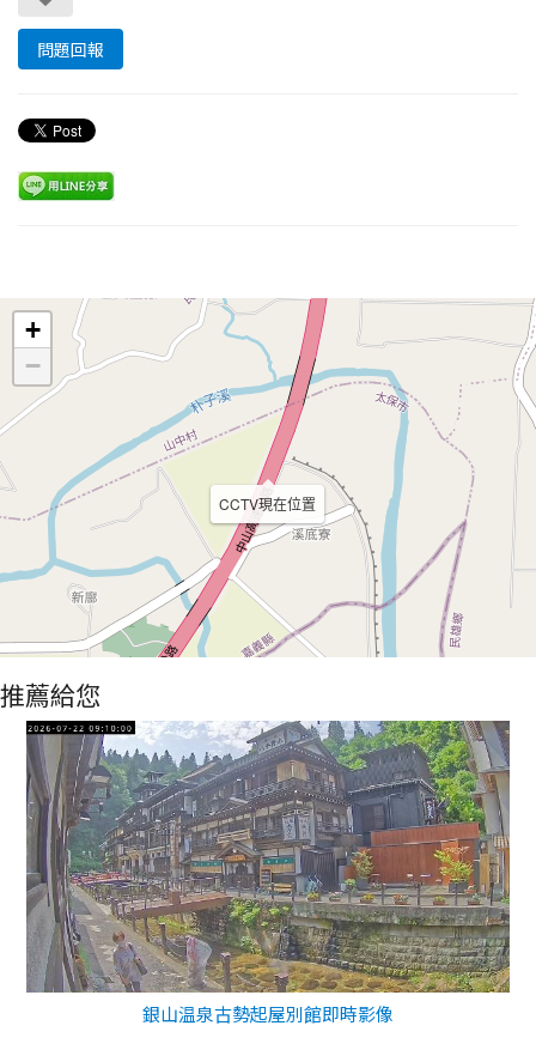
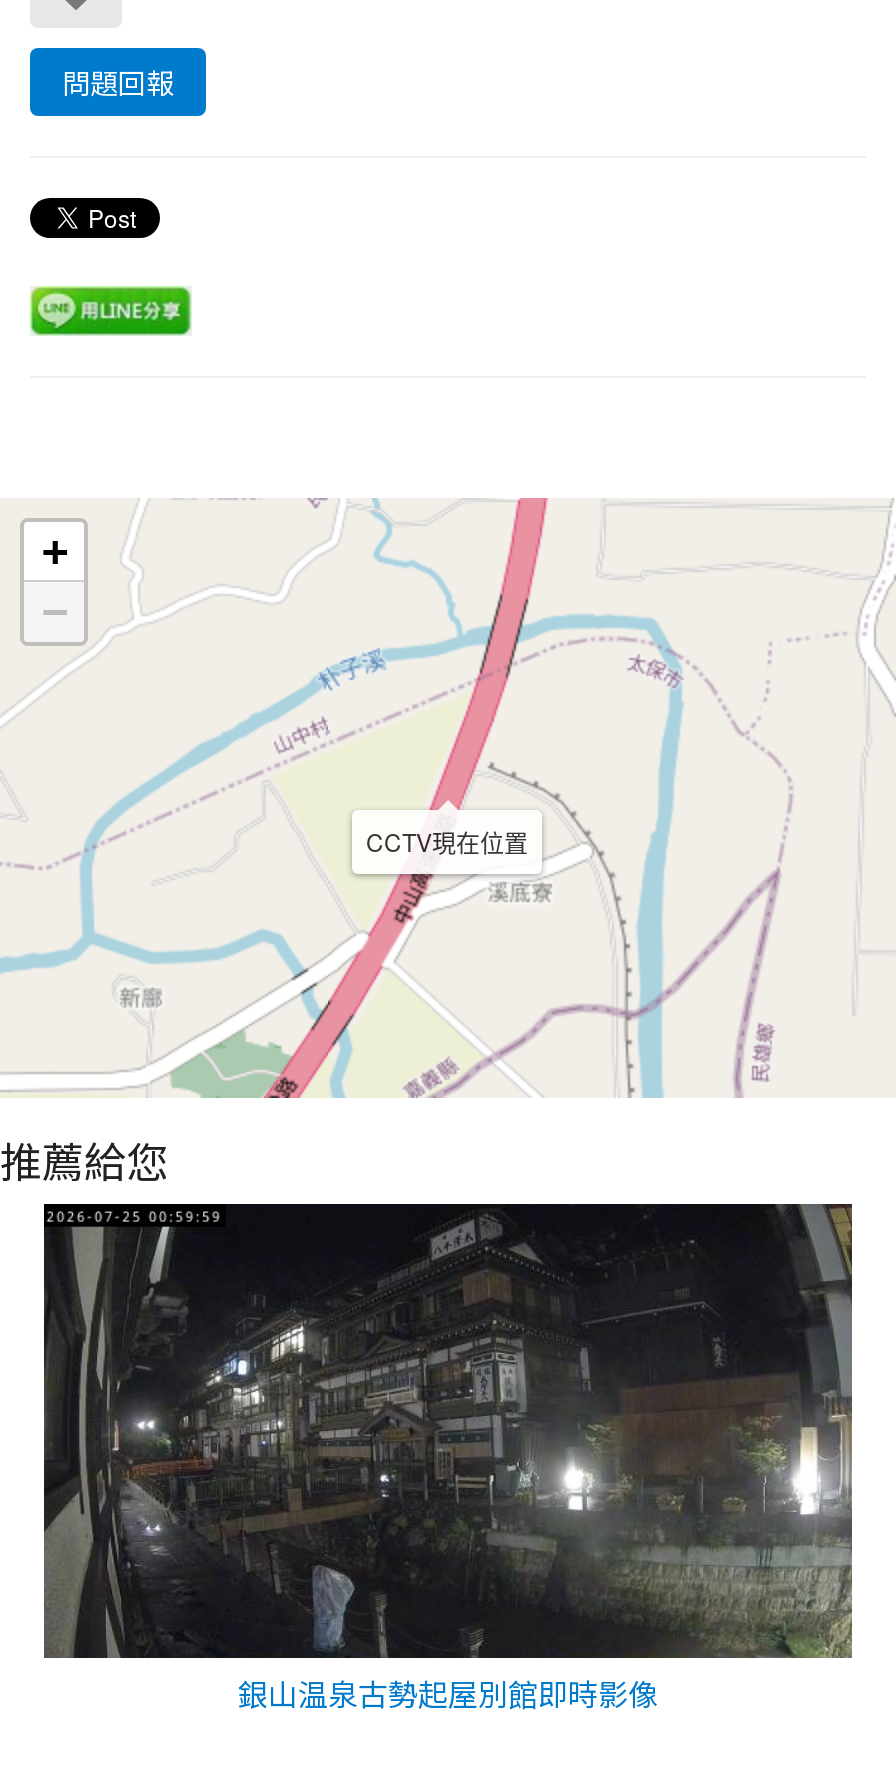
- [image]
+ [image]
